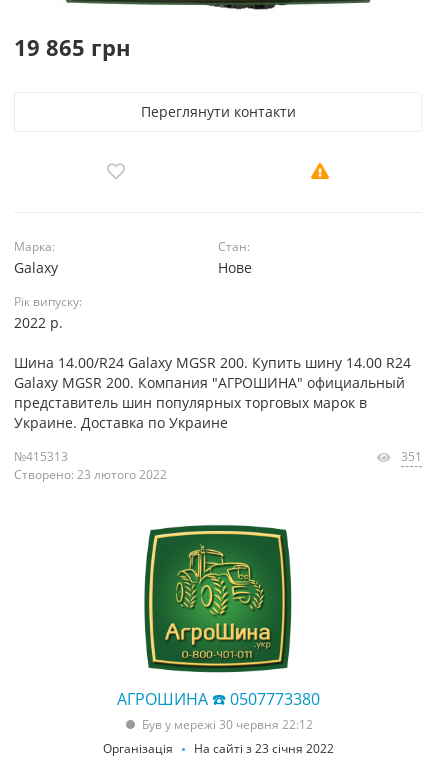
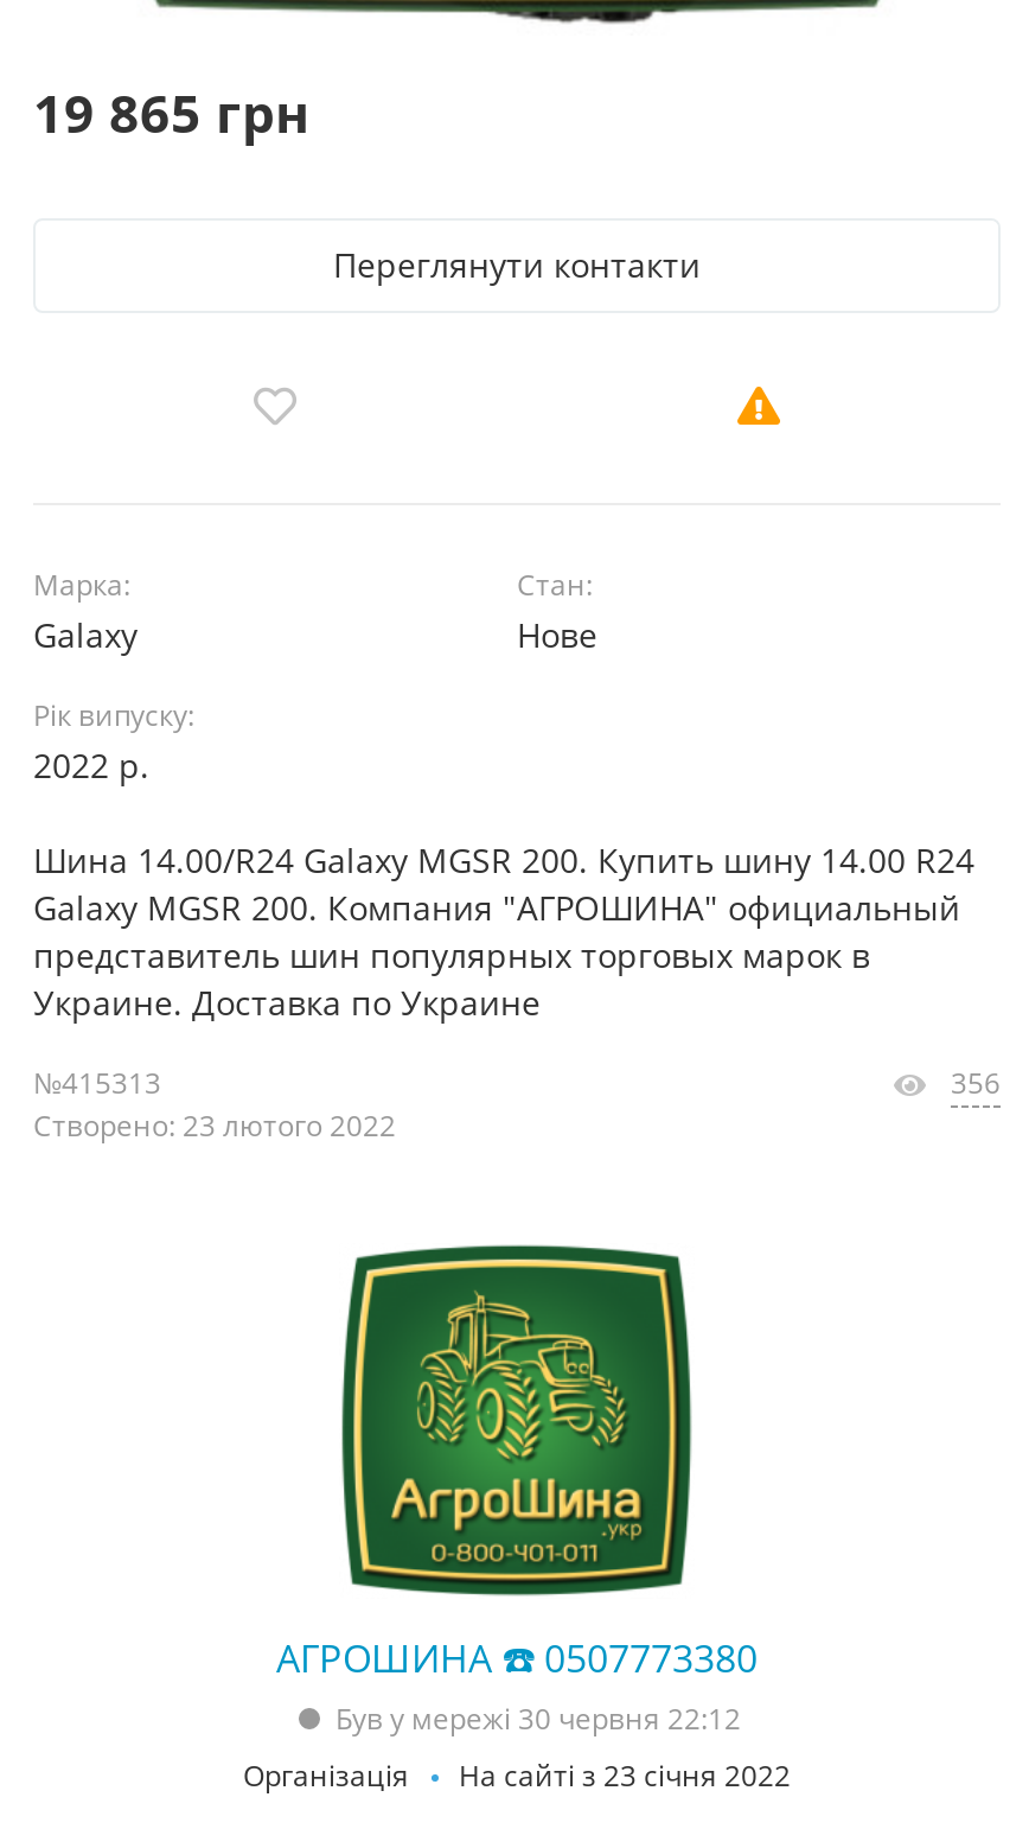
- 351
+ 356
